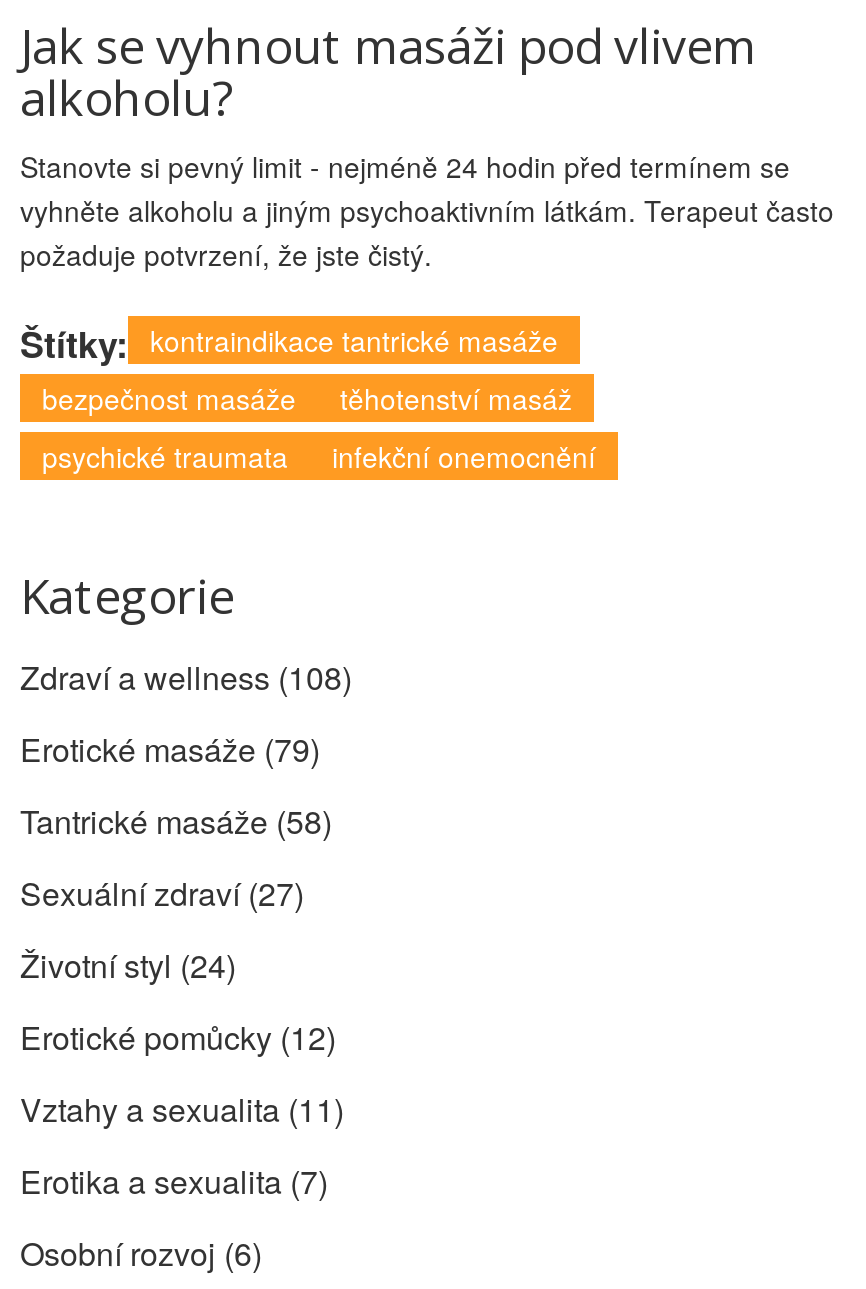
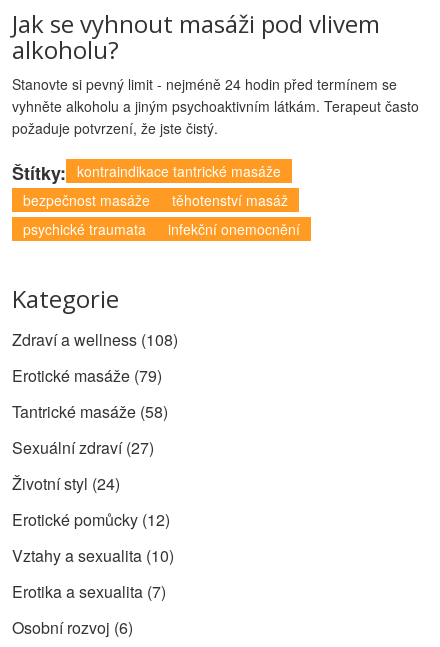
- Vztahy a sexualita (11)
+ Vztahy a sexualita (10)
